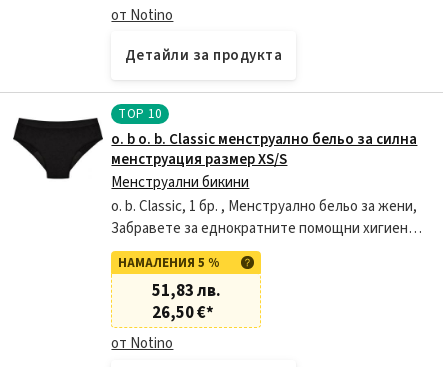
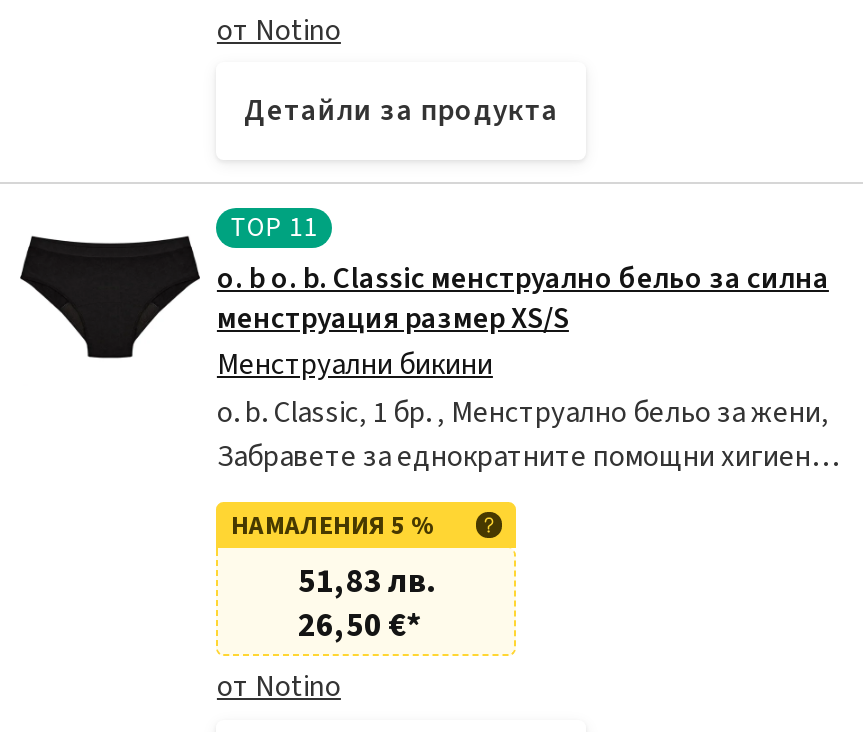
- TOP10
+ TOP11
